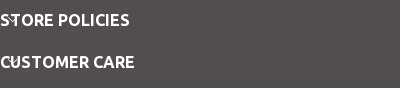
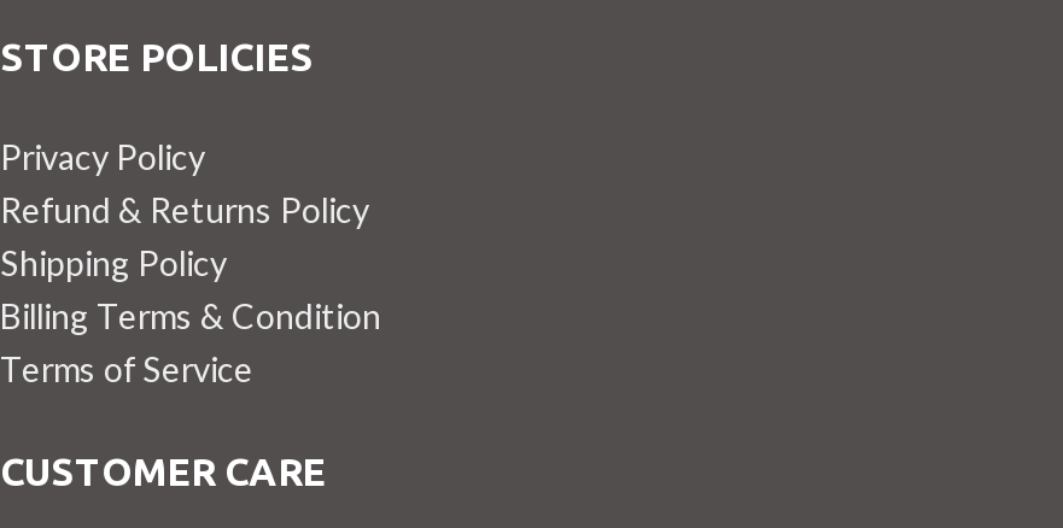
+ Privacy Policy
+ Refund & Returns Policy
+ Shipping Policy
+ Billing Terms & Condition
+ Terms of Service
